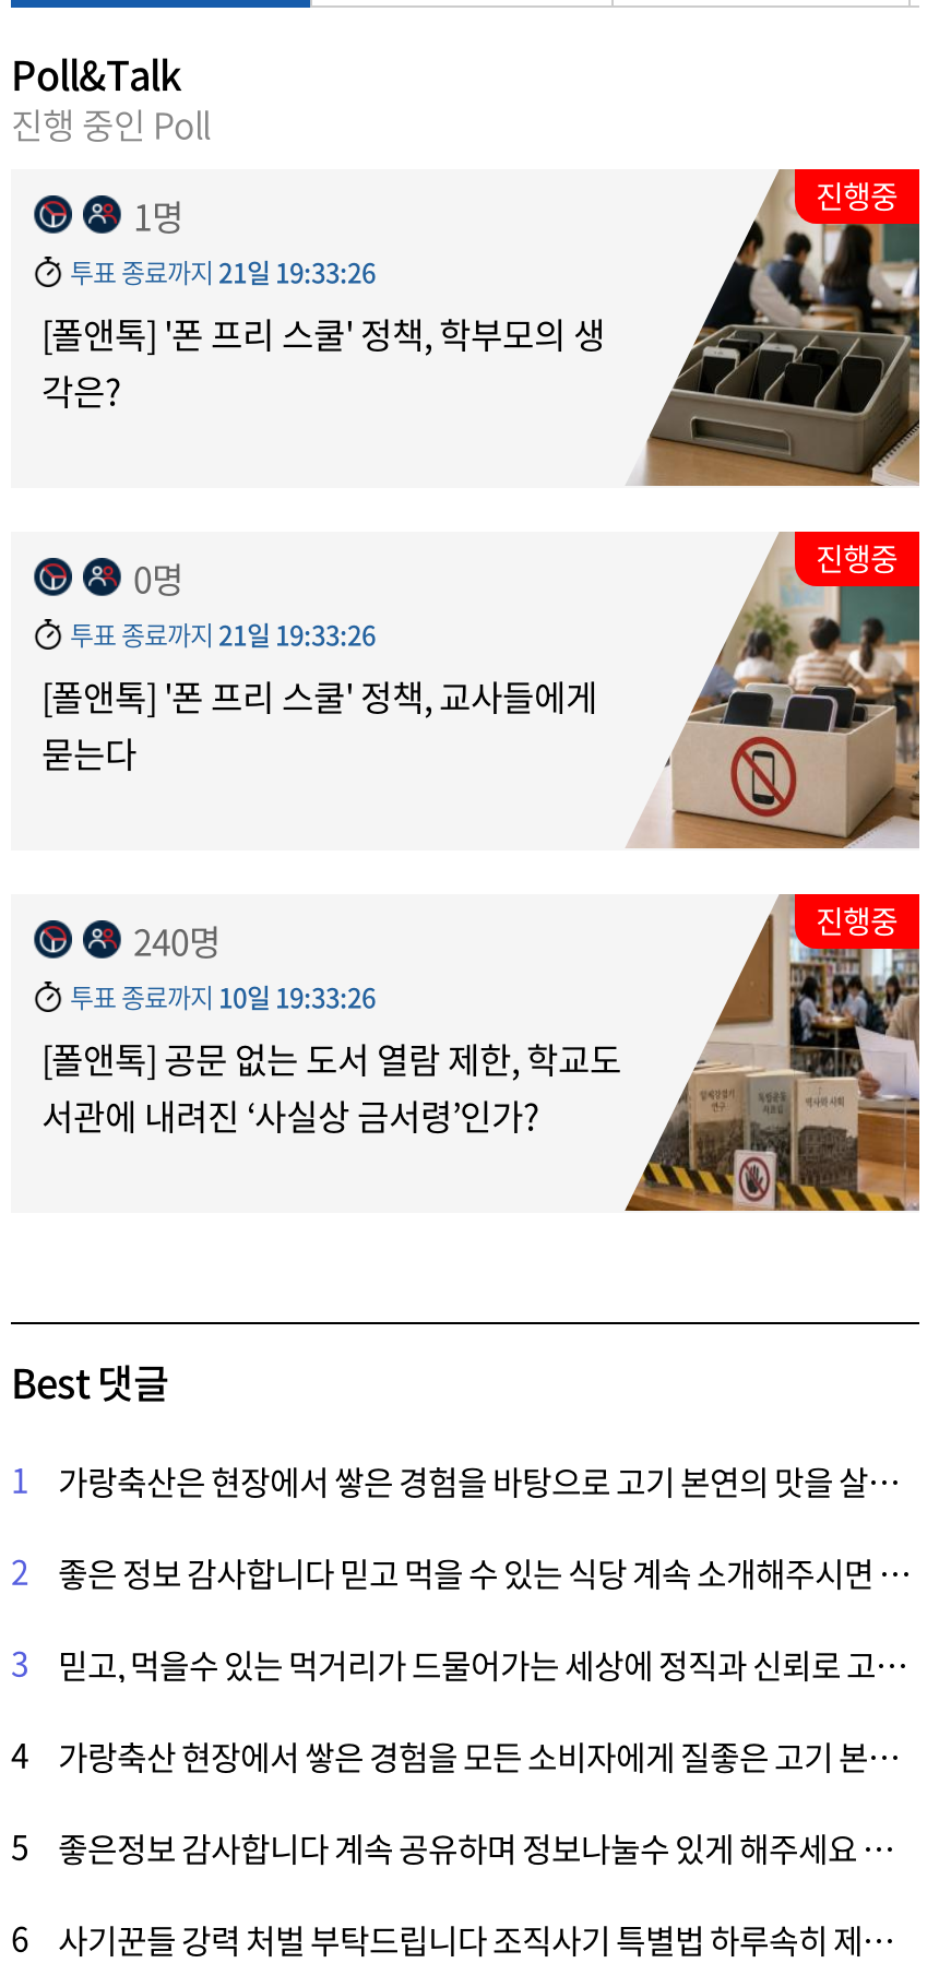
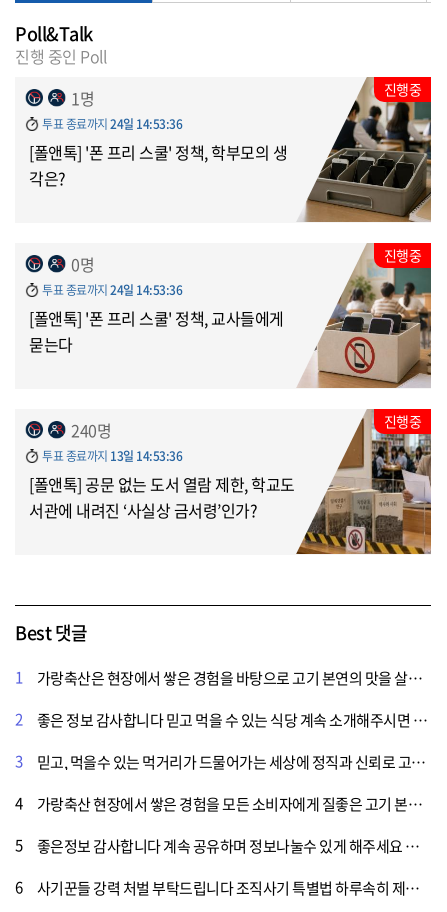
- 투표 종료까지 21일 19:33:26
+ 투표 종료까지 24일 14:53:36

- 투표 종료까지 21일 19:33:26
+ 투표 종료까지 24일 14:53:36

- 투표 종료까지 10일 19:33:26
+ 투표 종료까지 13일 14:53:36
